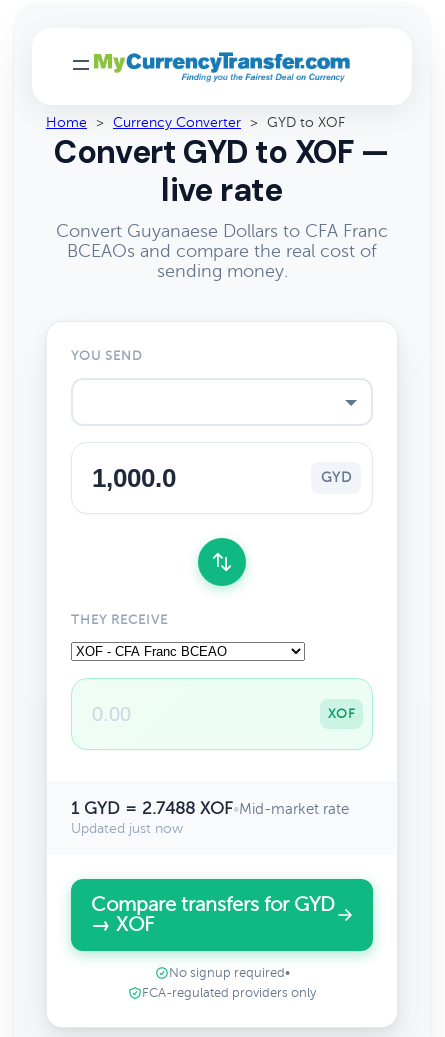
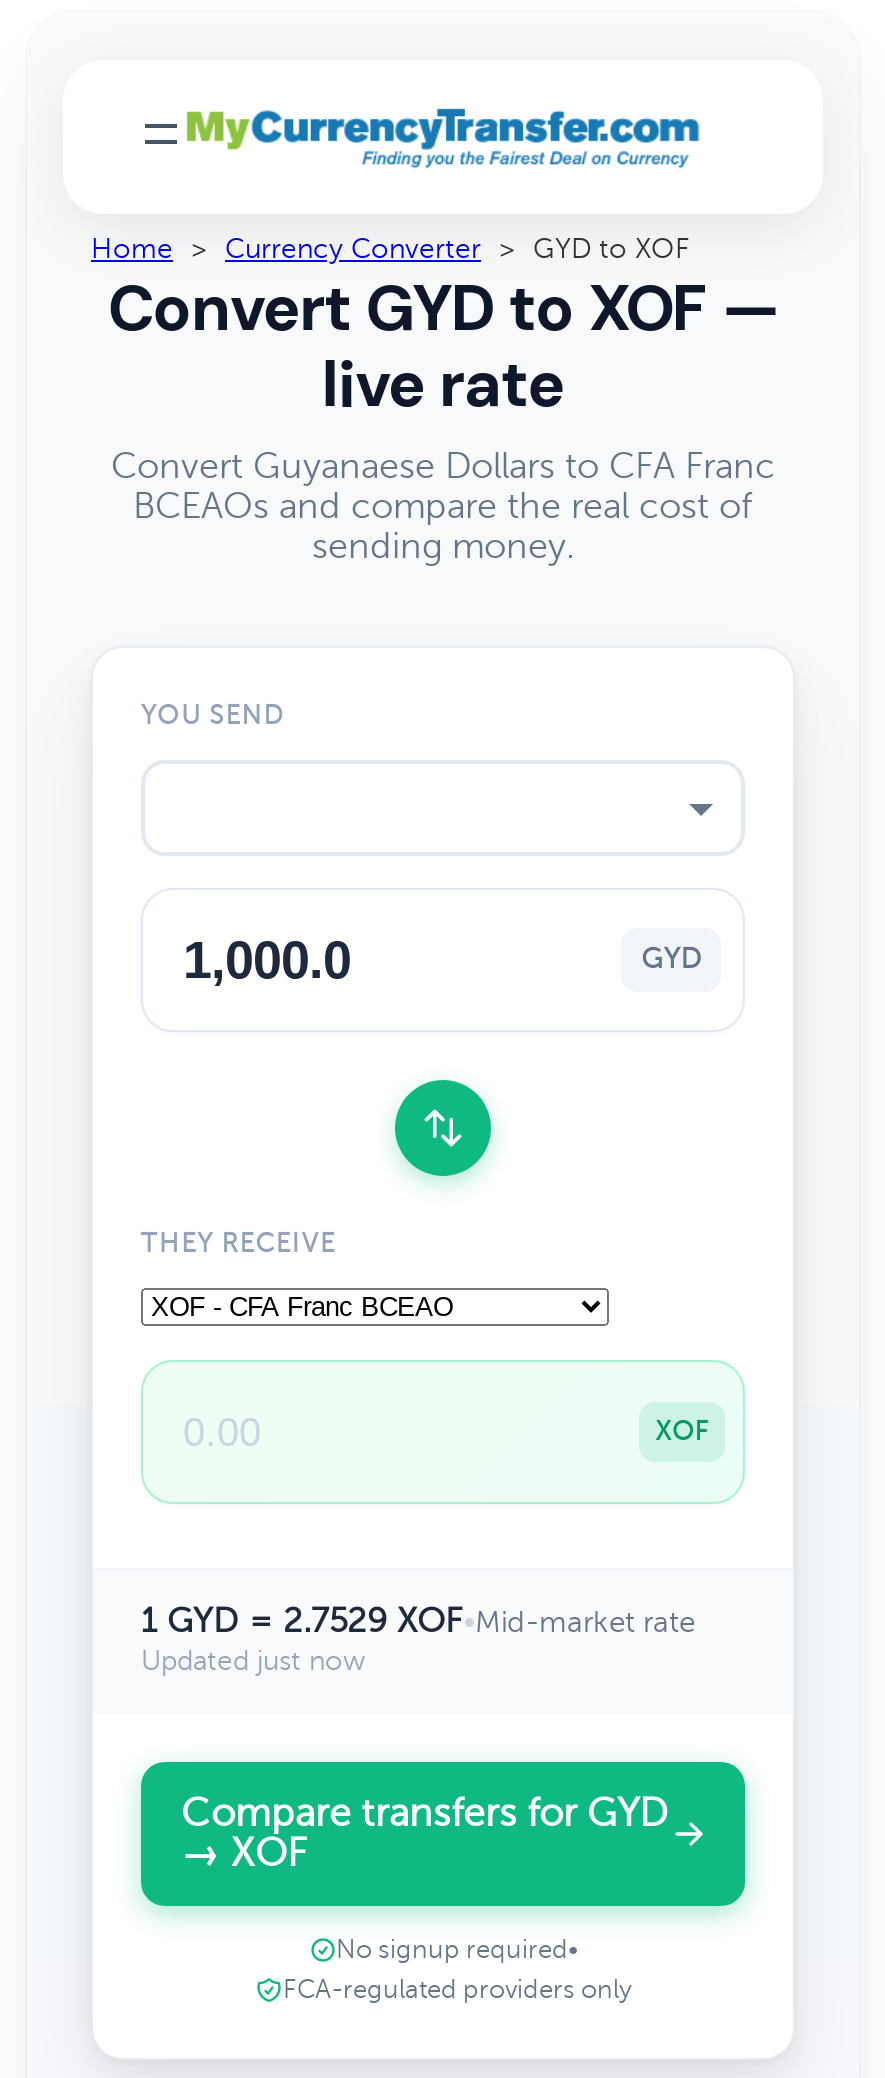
- 1 GYD = 2.7488 XOF • Mid-market rate
+ 1 GYD = 2.7529 XOF • Mid-market rate
